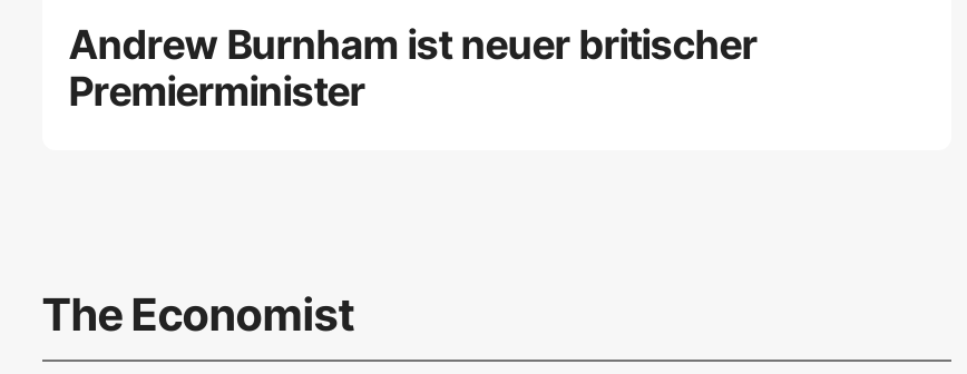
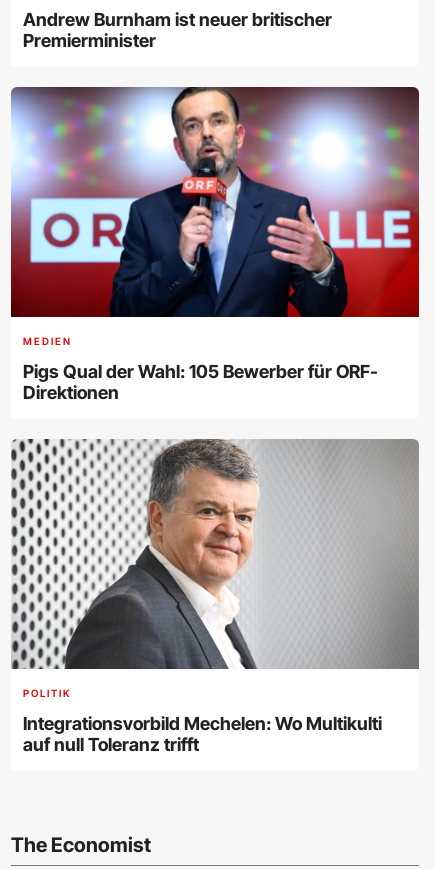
+ [image]
+ MEDIEN
+ Pigs Qual der Wahl: 105 Bewerber für ORF-
+ Direktionen

+ [image]
+ POLITIK
+ Integrationsvorbild Mechelen: Wo Multikulti
+ auf null Toleranz trifft
